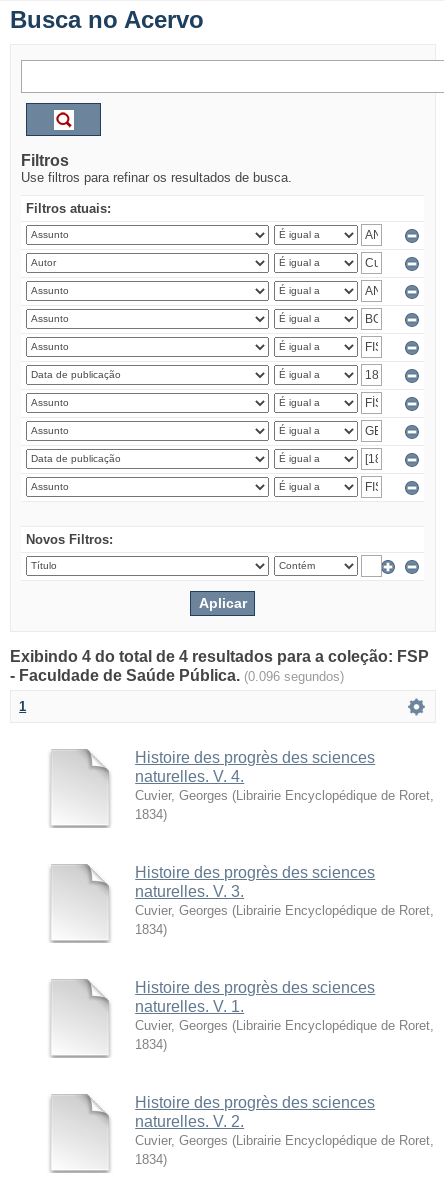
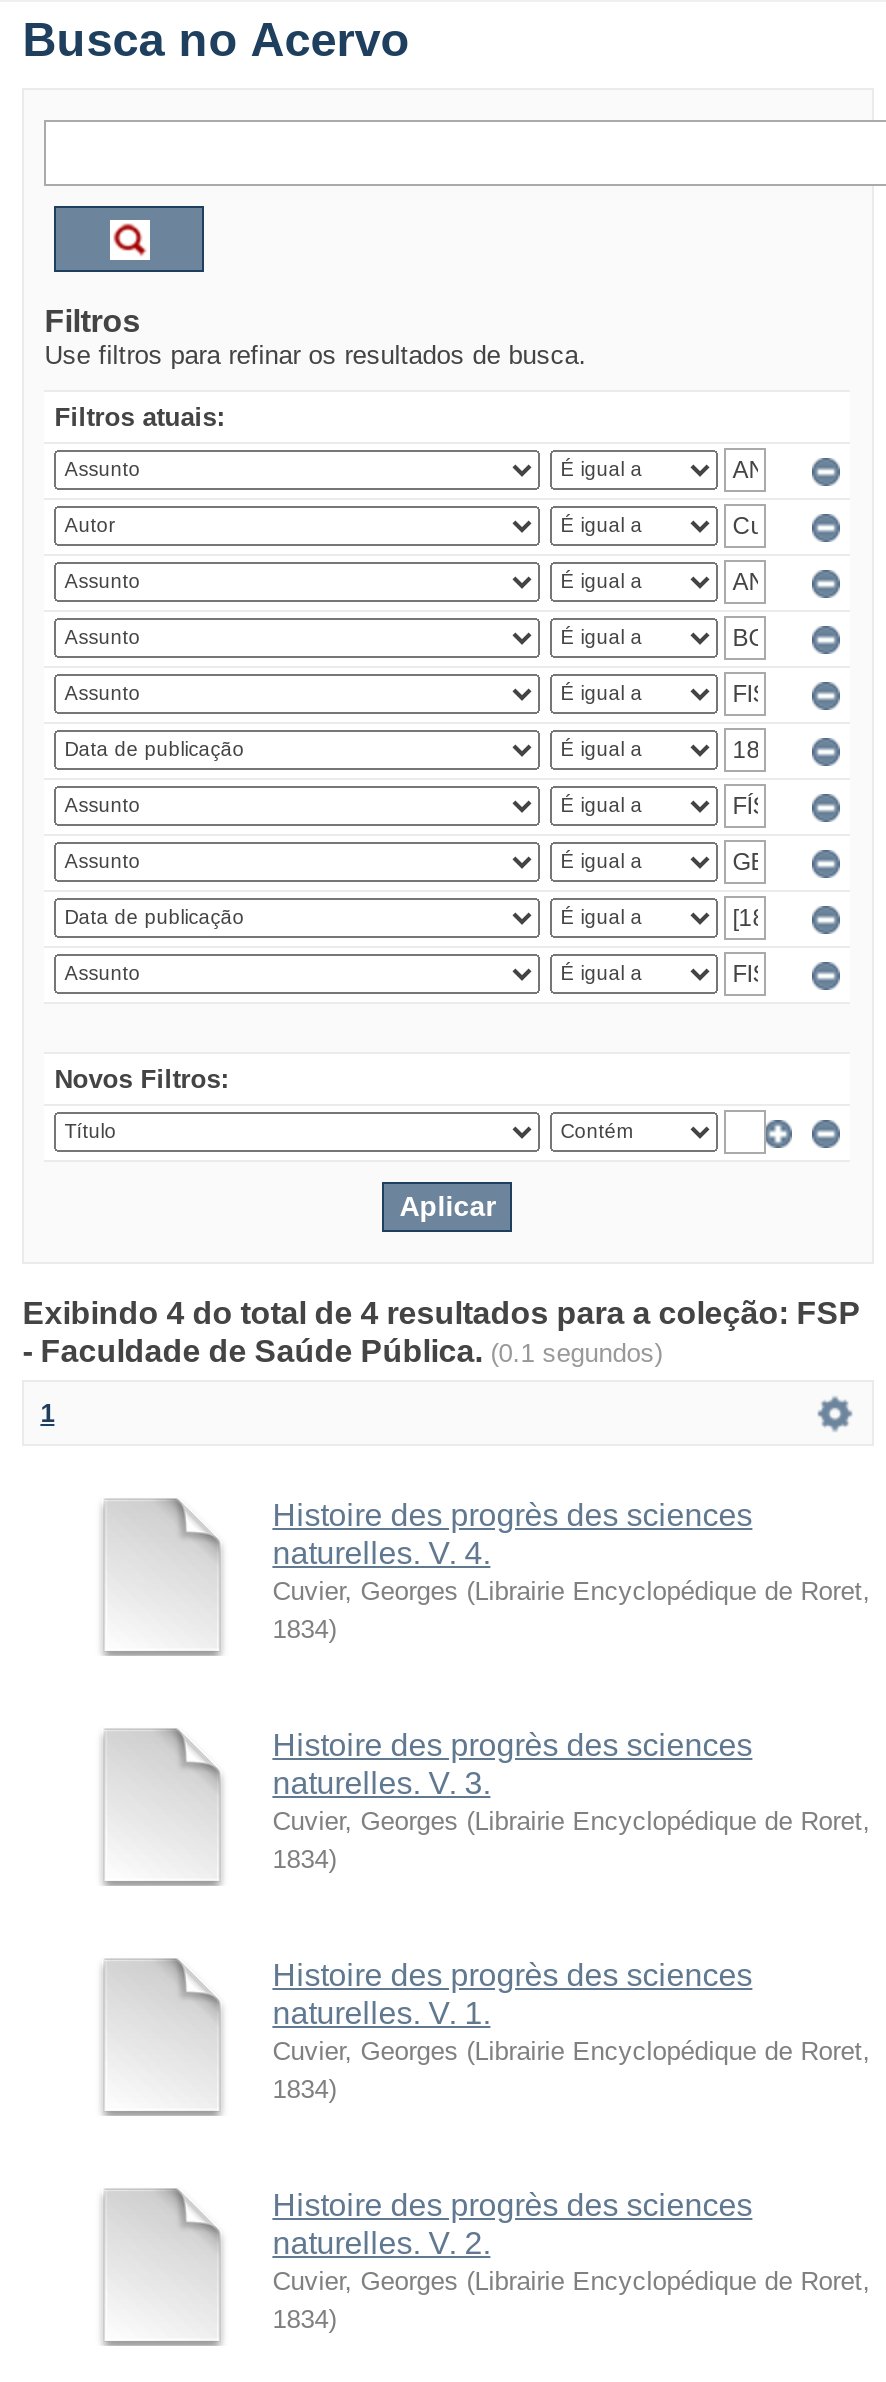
- - Faculdade de Saúde Pública. (0.096 segundos)
+ - Faculdade de Saúde Pública. (0.1 segundos)
